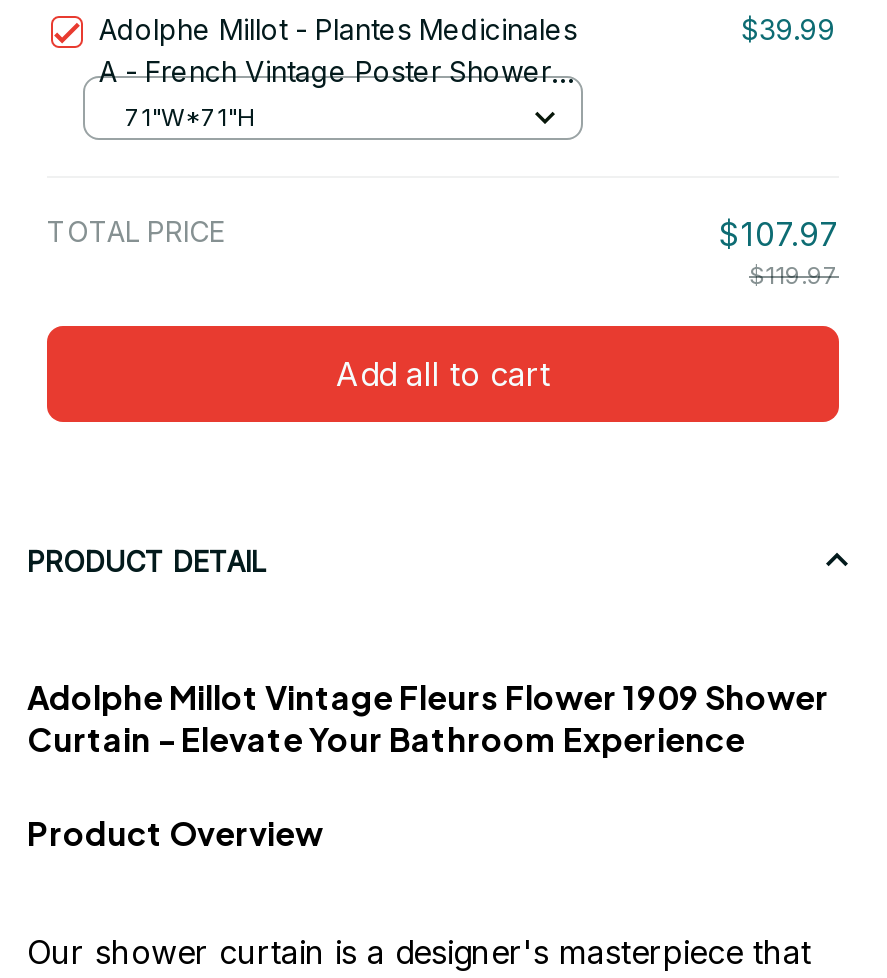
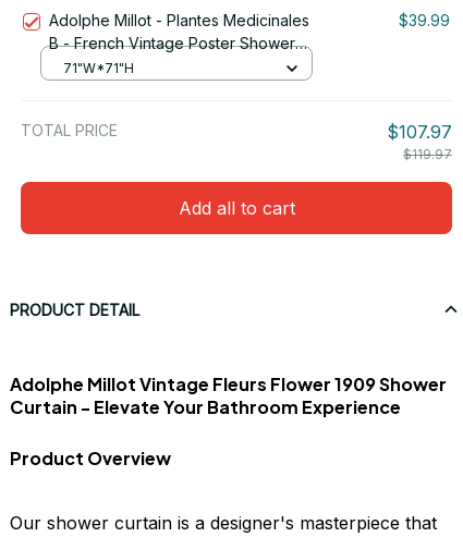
- A - French Vintage Poster Shower
+ B - French Vintage Poster Shower
